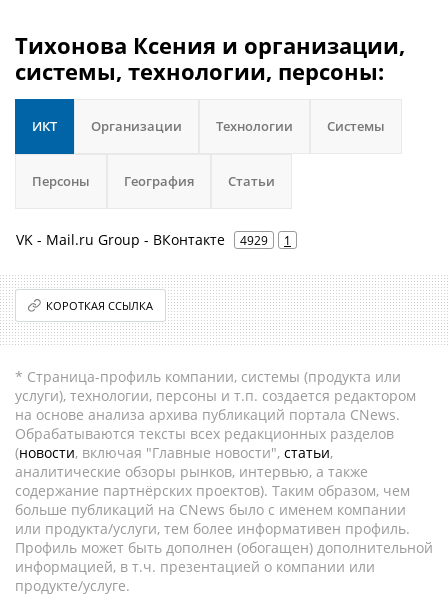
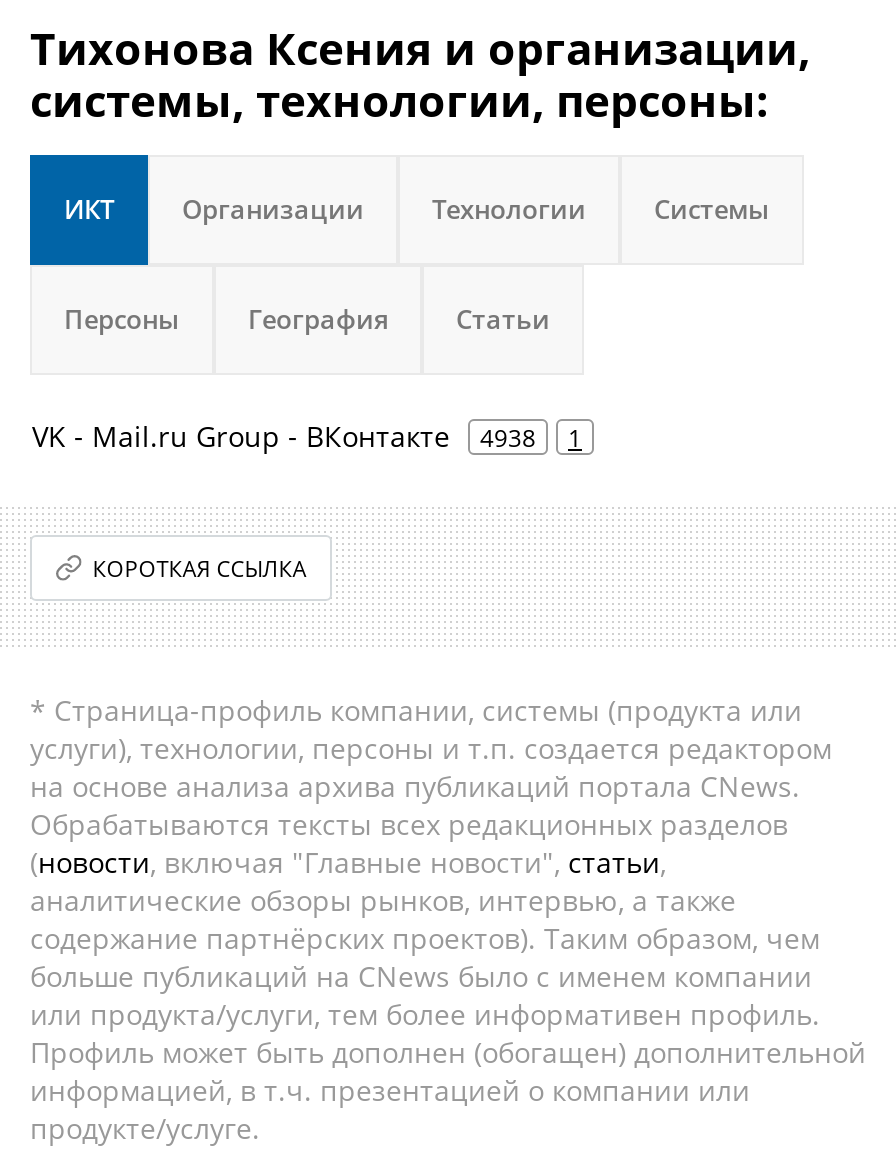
- VK - Mail.ru Group - ВКонтакте 4929 1
+ VK - Mail.ru Group - ВКонтакте 4938 1
